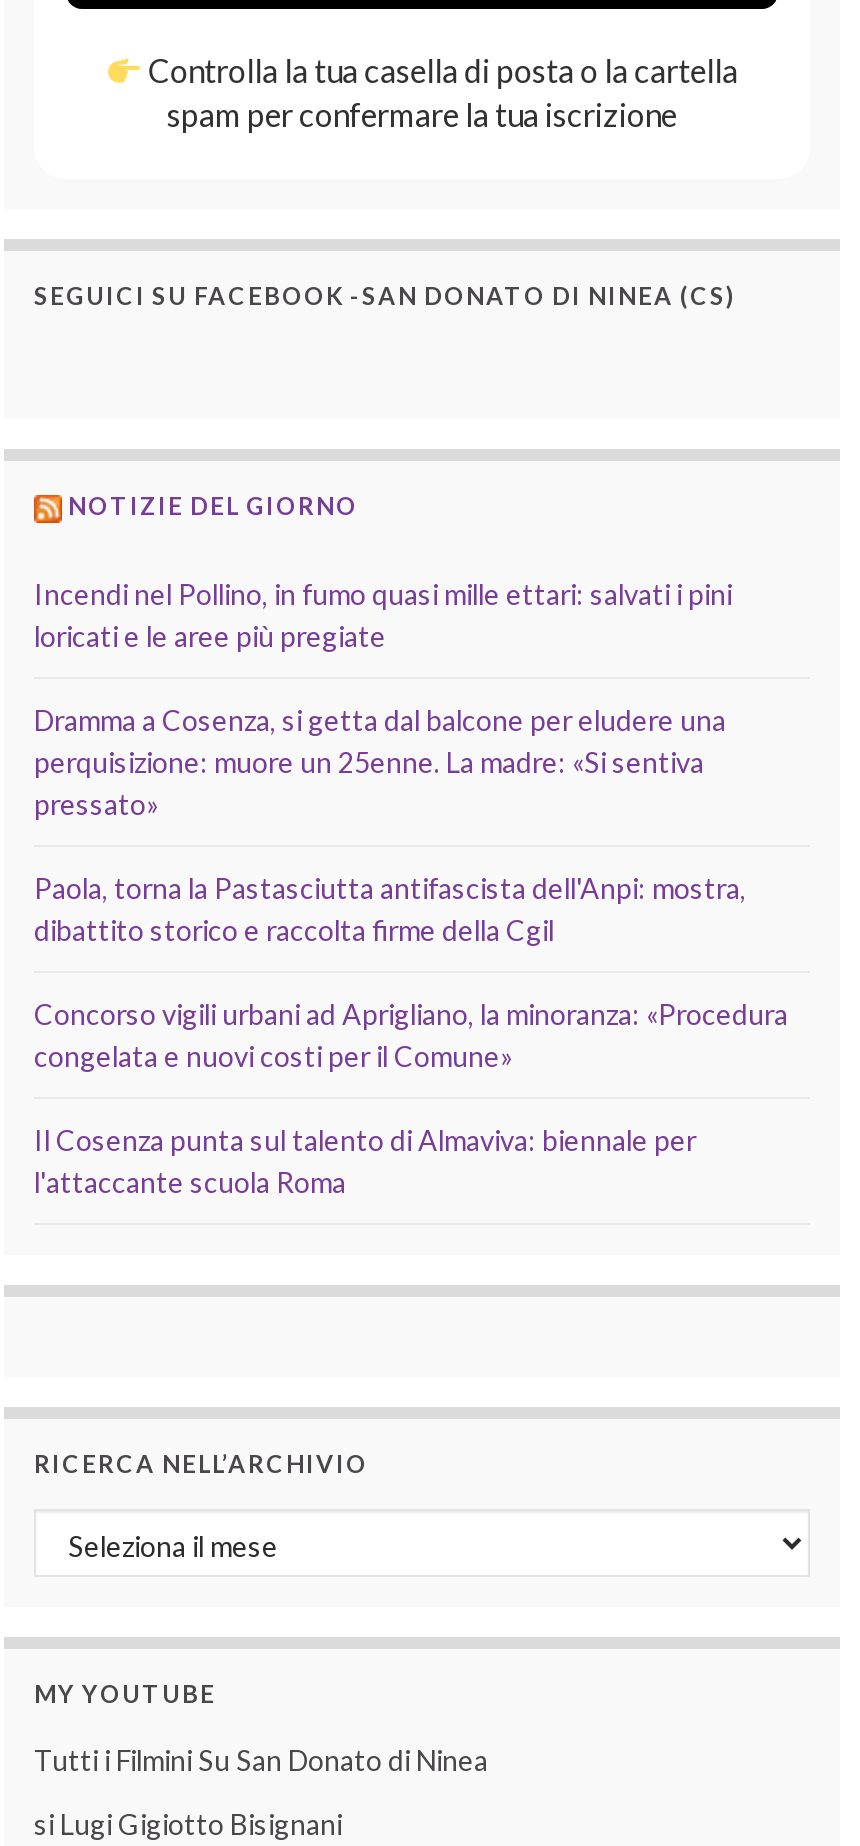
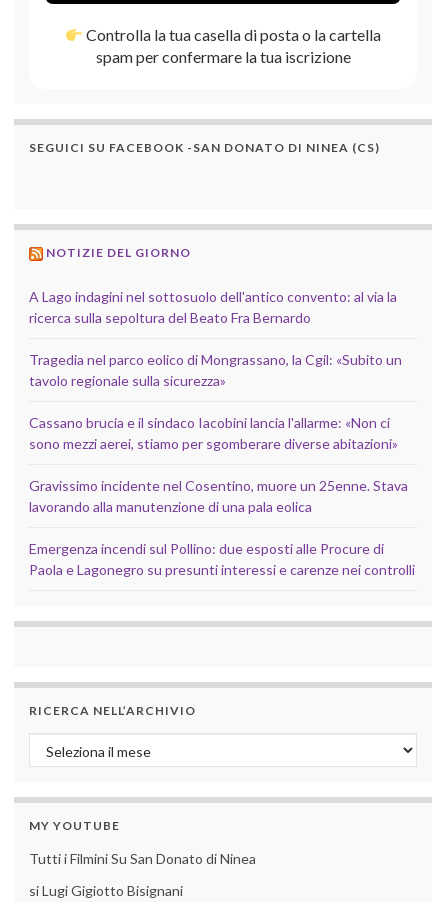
- Incendi nel Pollino, in fumo quasi mille ettari: salvati i pini
- loricati e le aree più pregiate
+ A Lago indagini nel sottosuolo dell'antico convento: al via la
+ ricerca sulla sepoltura del Beato Fra Bernardo

- Dramma a Cosenza, si getta dal balcone per eludere una
- perquisizione: muore un 25enne. La madre: «Si sentiva
- pressato»
+ Tragedia nel parco eolico di Mongrassano, la Cgil: «Subito un
+ tavolo regionale sulla sicurezza»

- Paola, torna la Pastasciutta antifascista dell'Anpi: mostra,
- dibattito storico e raccolta firme della Cgil
+ Cassano brucia e il sindaco Iacobini lancia l'allarme: «Non ci
+ sono mezzi aerei, stiamo per sgomberare diverse abitazioni»

- Concorso vigili urbani ad Aprigliano, la minoranza: «Procedura
- congelata e nuovi costi per il Comune»
+ Gravissimo incidente nel Cosentino, muore un 25enne. Stava
+ lavorando alla manutenzione di una pala eolica

- Il Cosenza punta sul talento di Almaviva: biennale per
- l'attaccante scuola Roma
+ Emergenza incendi sul Pollino: due esposti alle Procure di
+ Paola e Lagonegro su presunti interessi e carenze nei controlli
